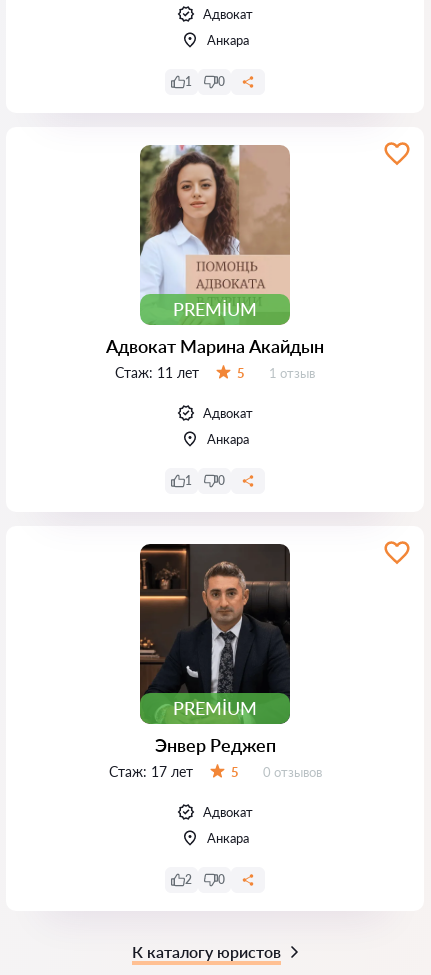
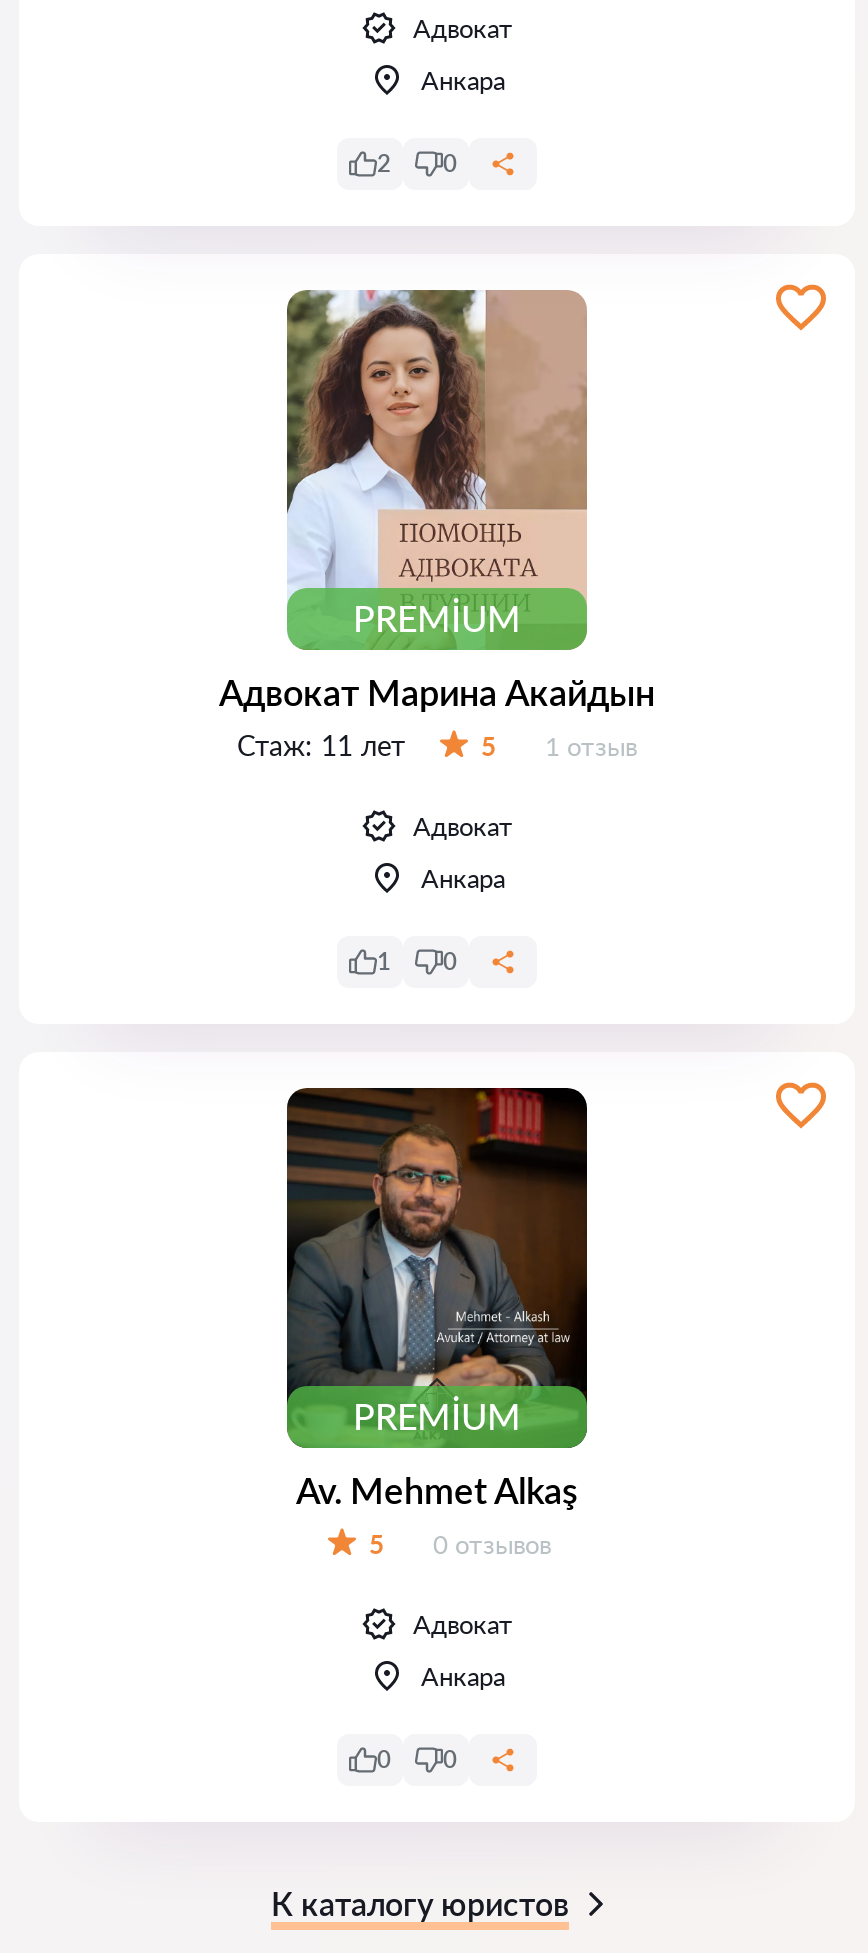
- 1
+ 2

- [image]
- Энвер Реджеп
- Стаж: 17 лет
+ [image]
+ Av. Mehmet Alkaş

- 2
+ 0
